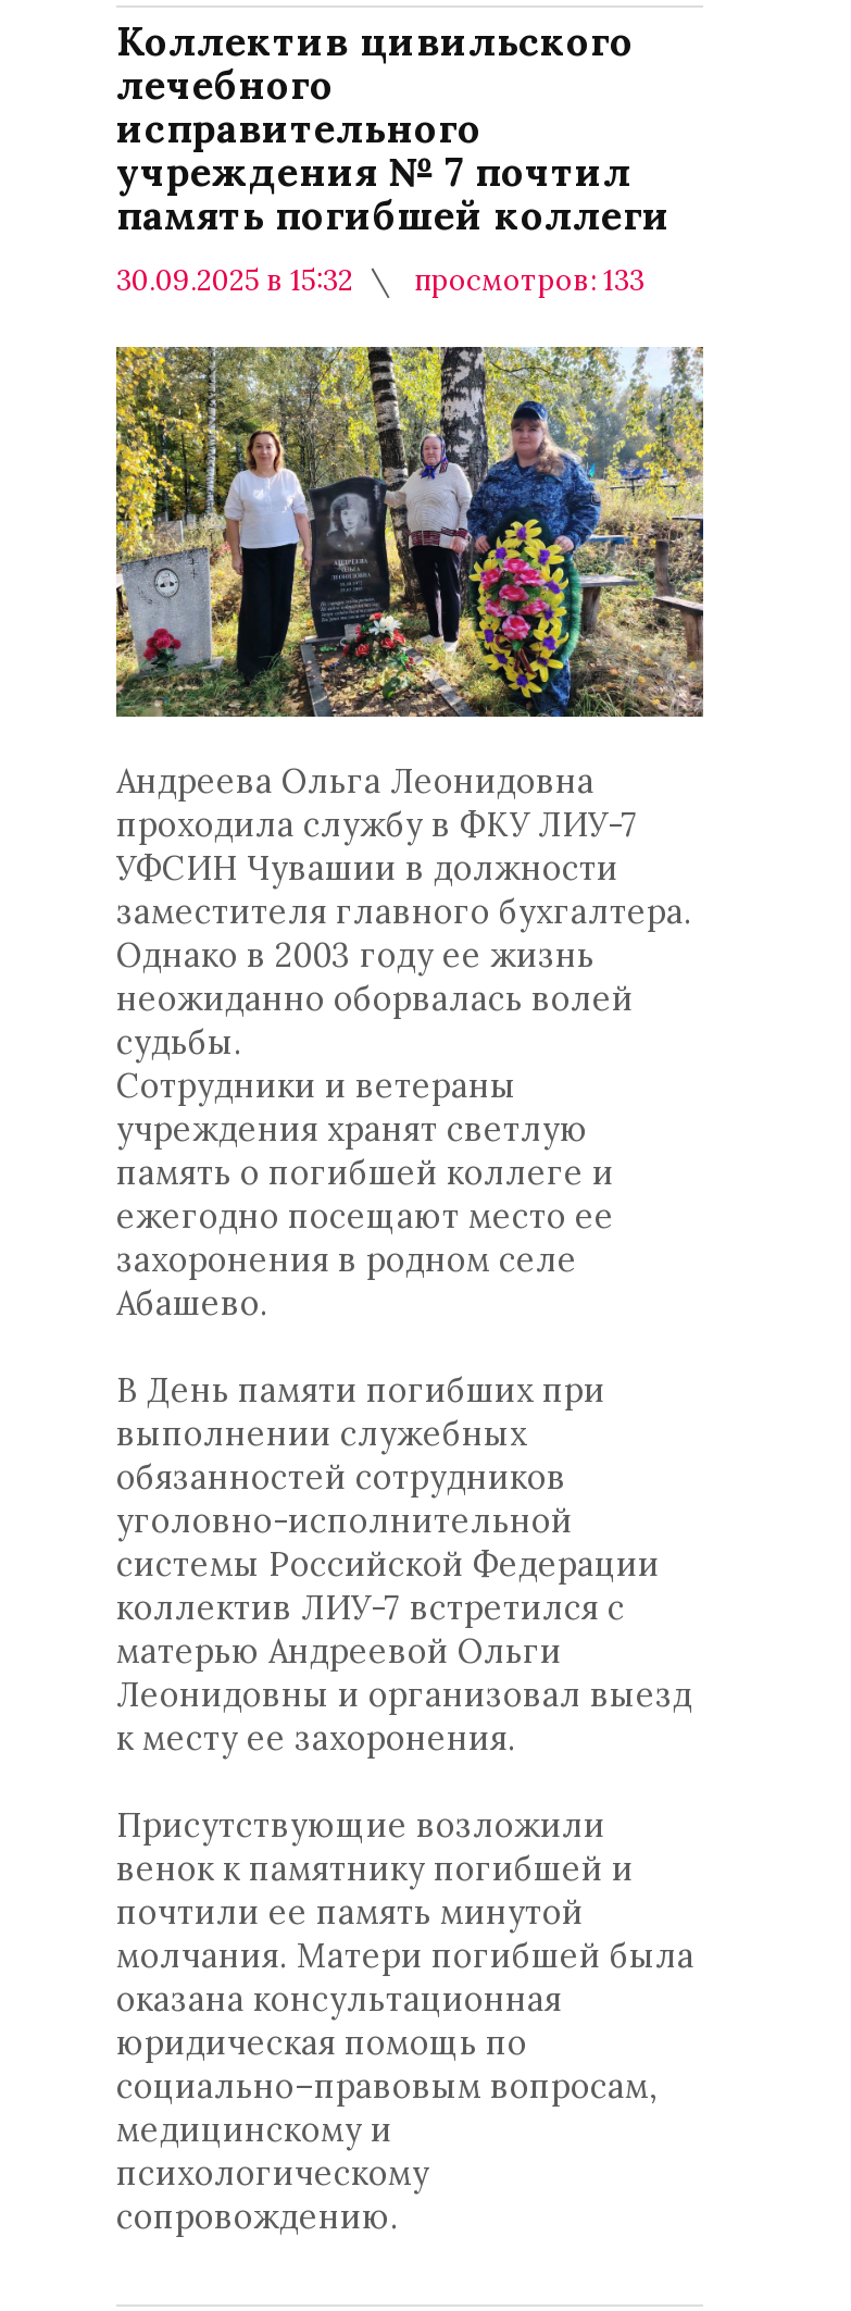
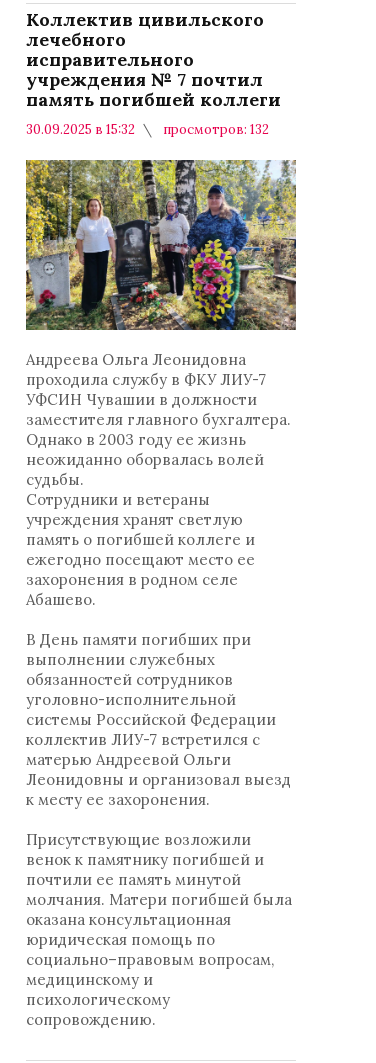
- 30.09.2025 в 15:32 просмотров: 133
+ 30.09.2025 в 15:32 просмотров: 132
